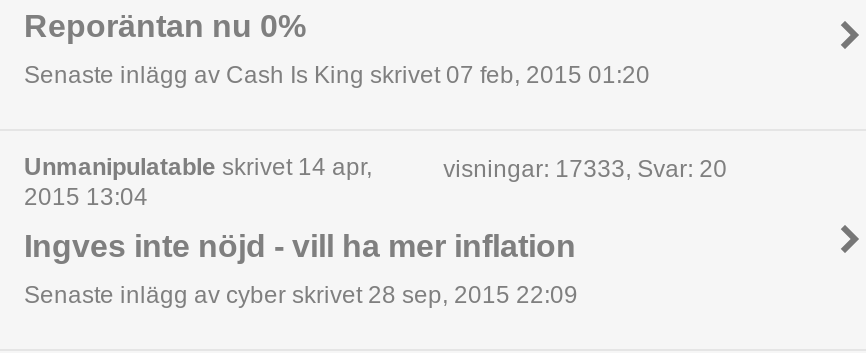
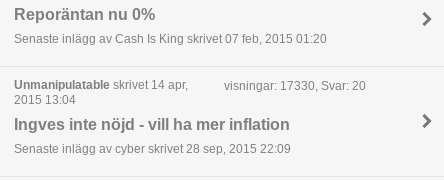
- visningar: 17333, Svar: 20
+ visningar: 17330, Svar: 20
